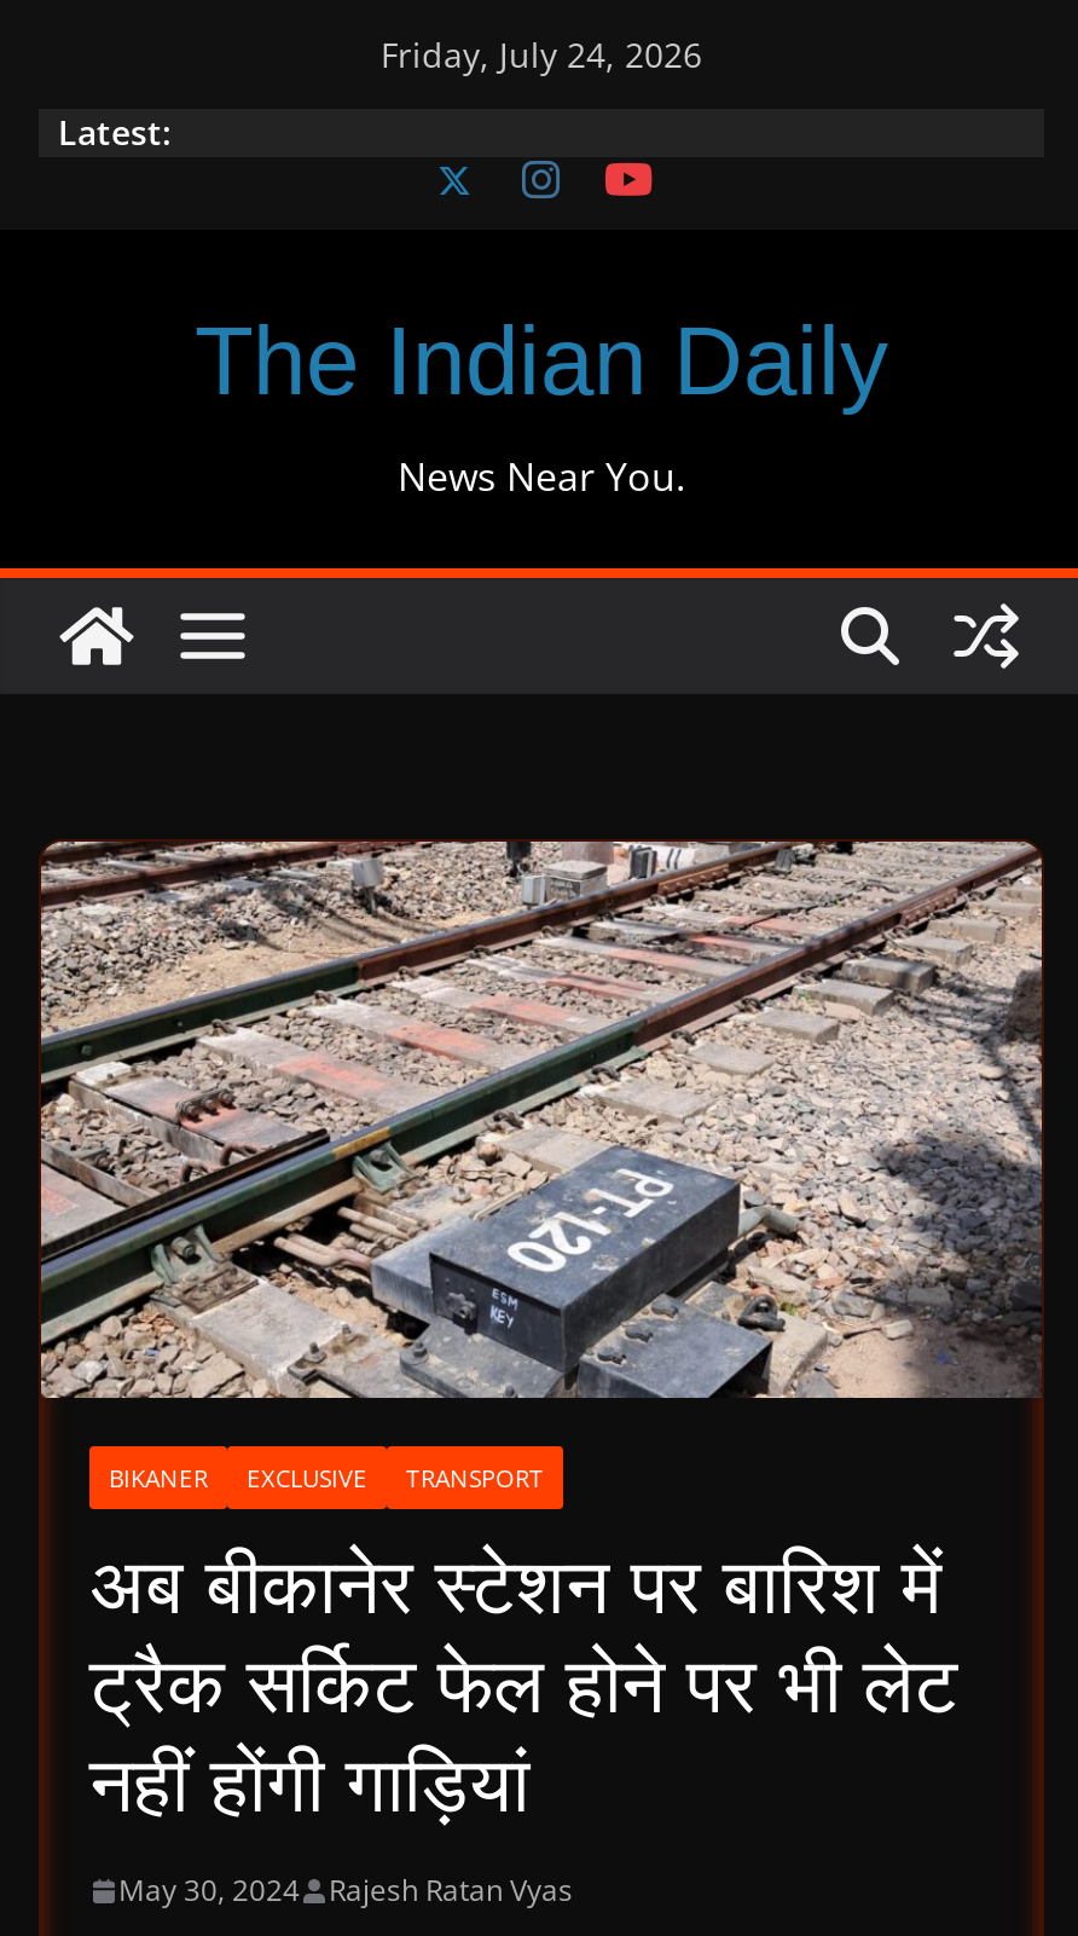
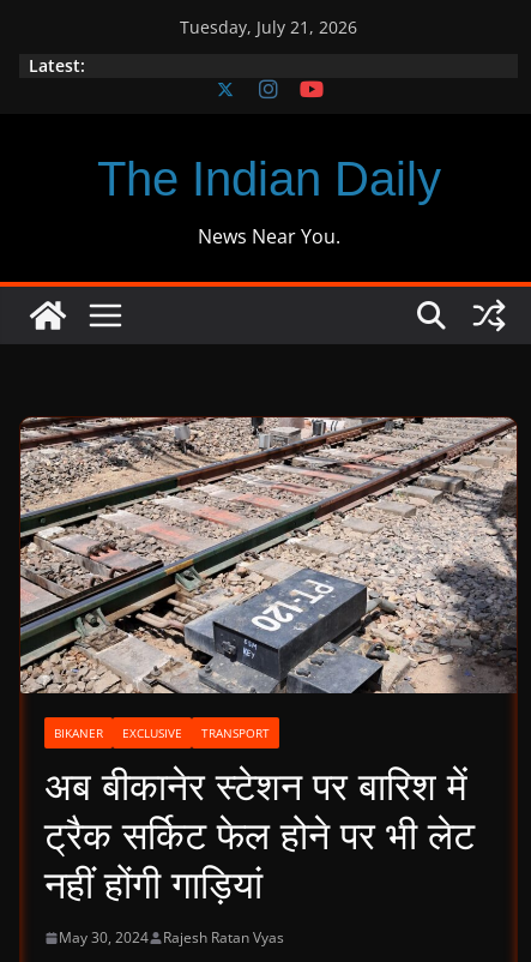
- Friday, July 24, 2026
+ Tuesday, July 21, 2026
